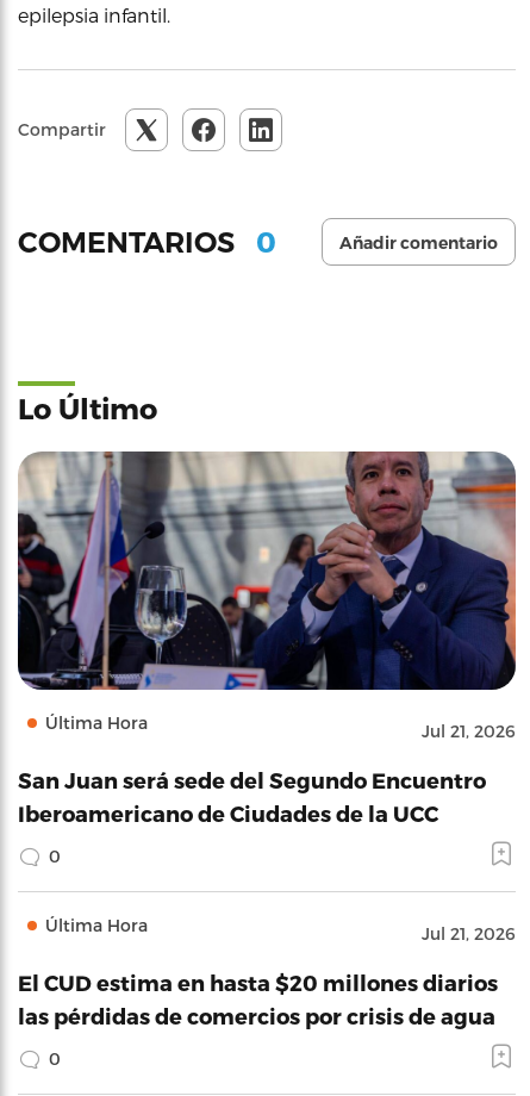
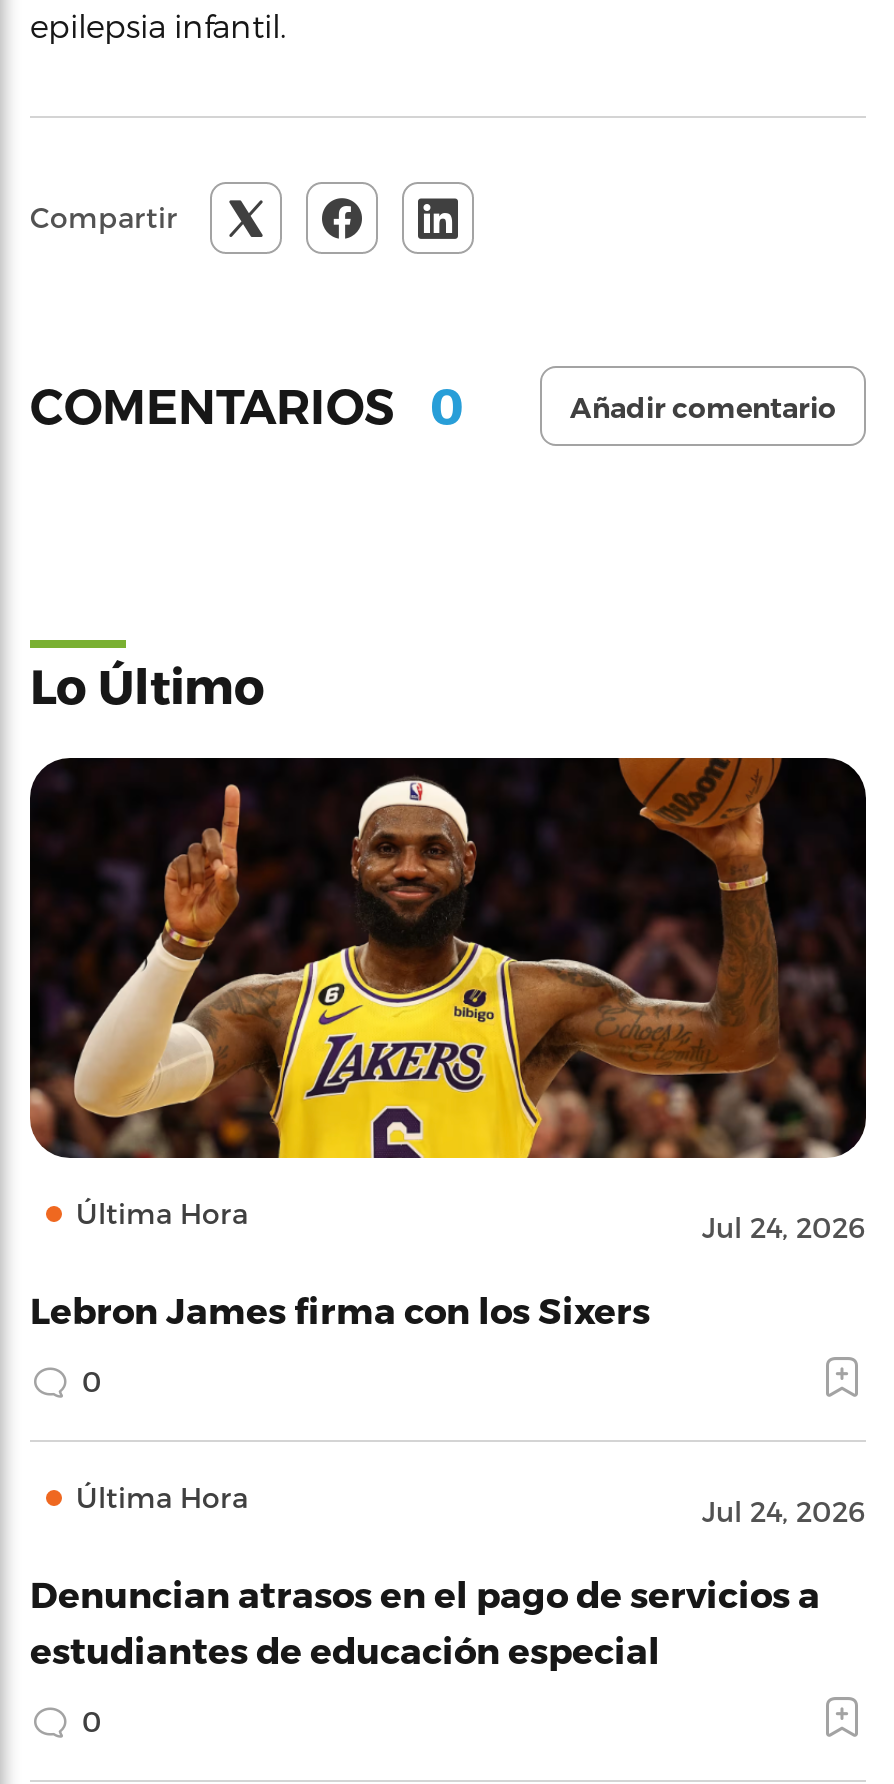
- [image]
- Jul 21, 2026
+ [image]
+ Jul 24, 2026

- San Juan será sede del Segundo Encuentro
- Iberoamericano de Ciudades de la UCC
+ Lebron James firma con los Sixers

- Jul 21, 2026
+ Jul 24, 2026

- El CUD estima en hasta $20 millones diarios
- las pérdidas de comercios por crisis de agua
+ Denuncian atrasos en el pago de servicios a
+ estudiantes de educación especial
